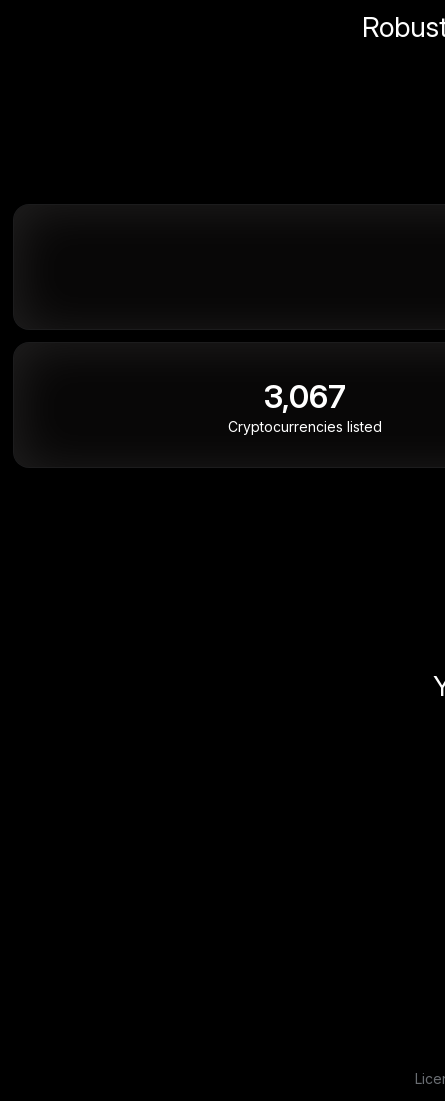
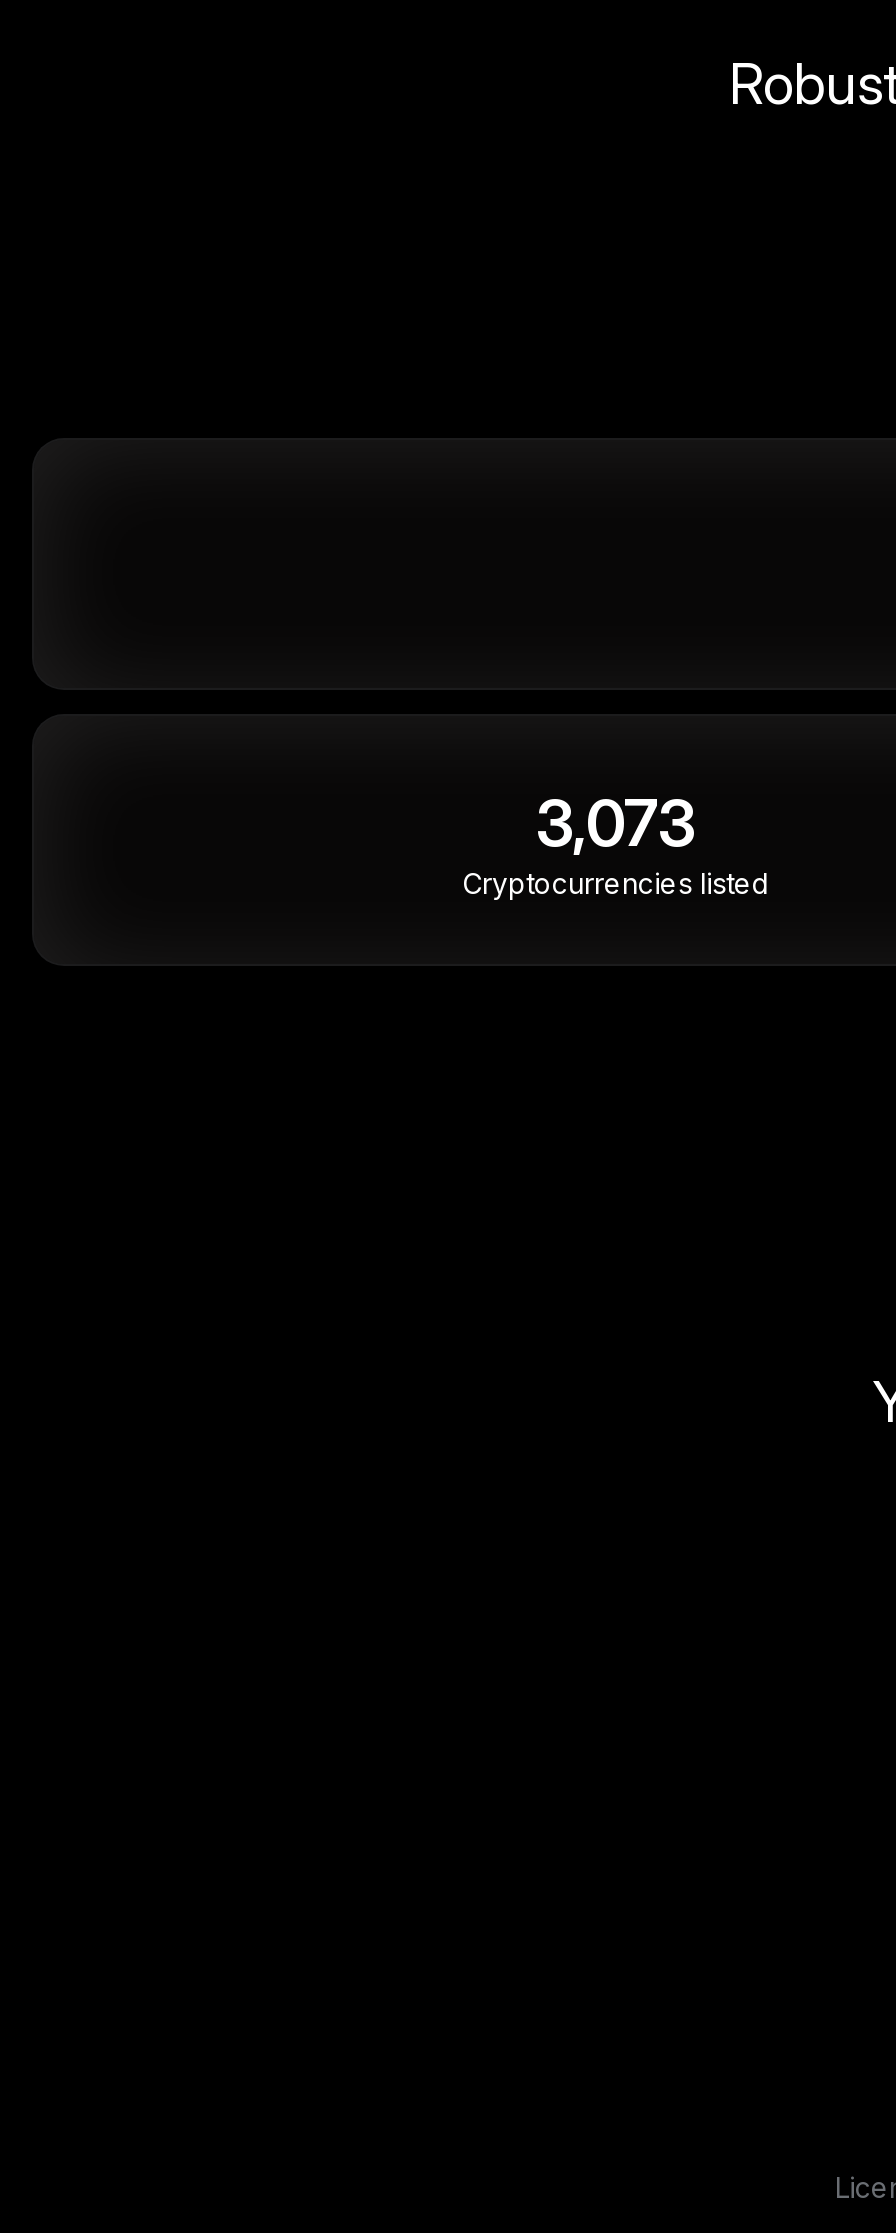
- 3,067
+ 3,073
